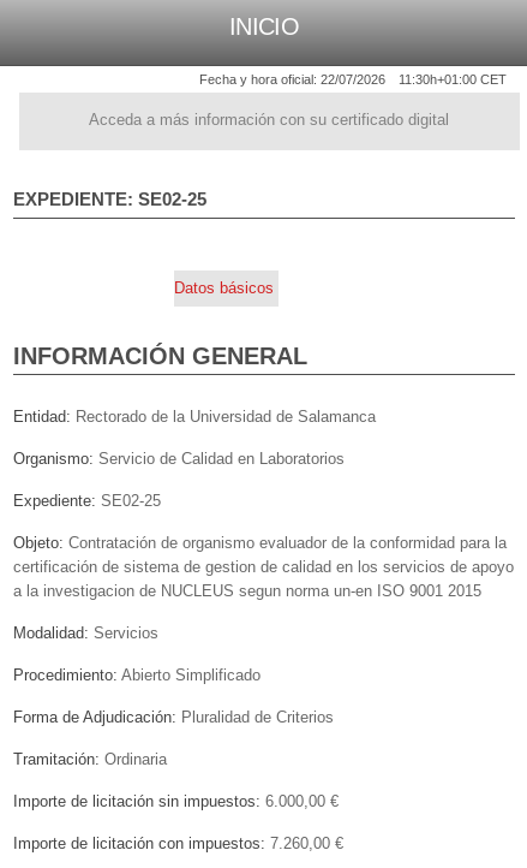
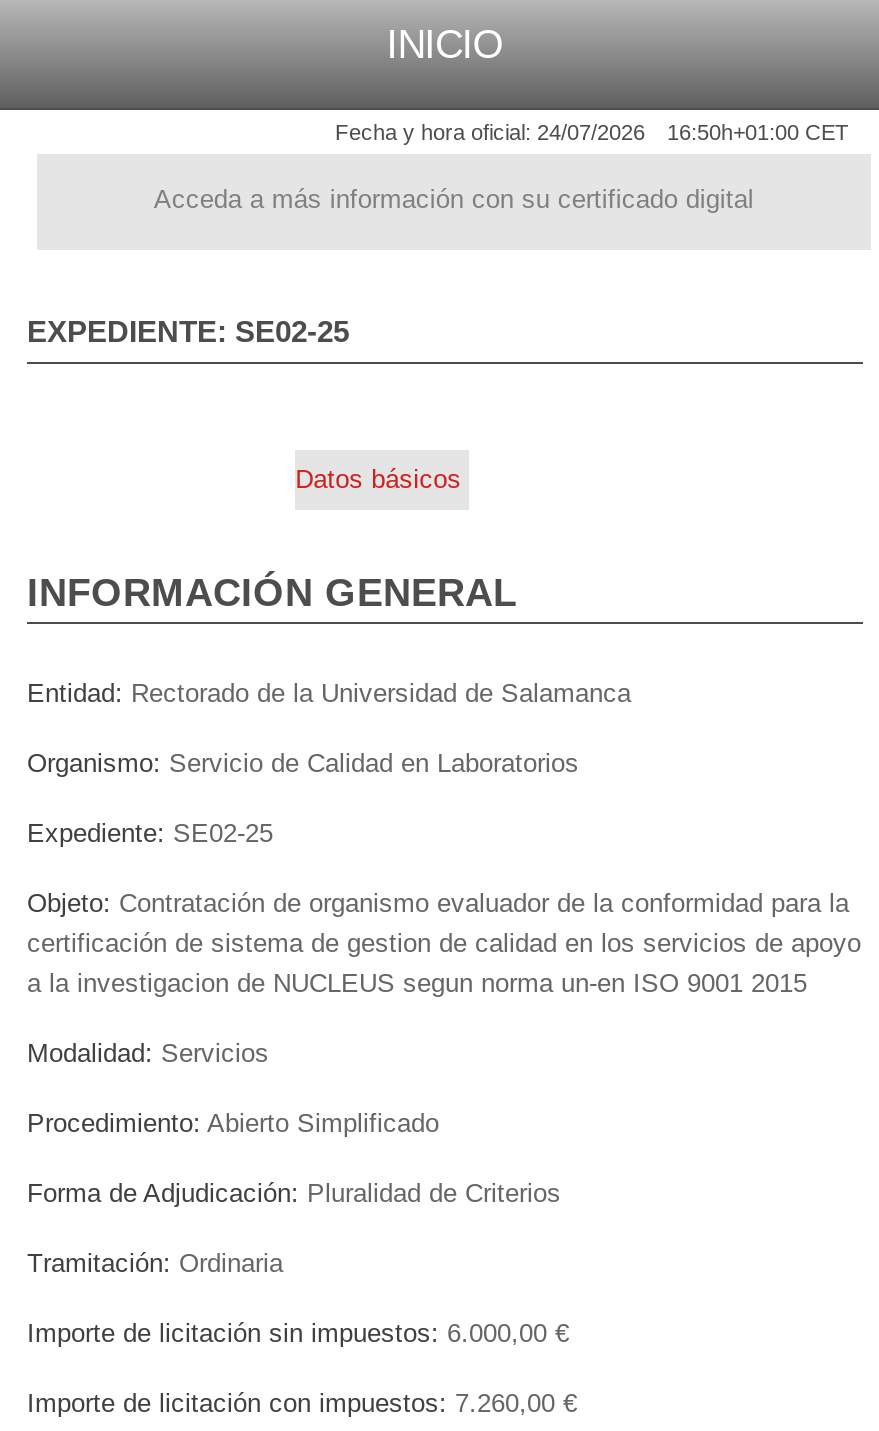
- Fecha y hora oficial: 22/07/2026
+ Fecha y hora oficial: 24/07/2026

- 11:30h+01:00 CET
+ 16:50h+01:00 CET
